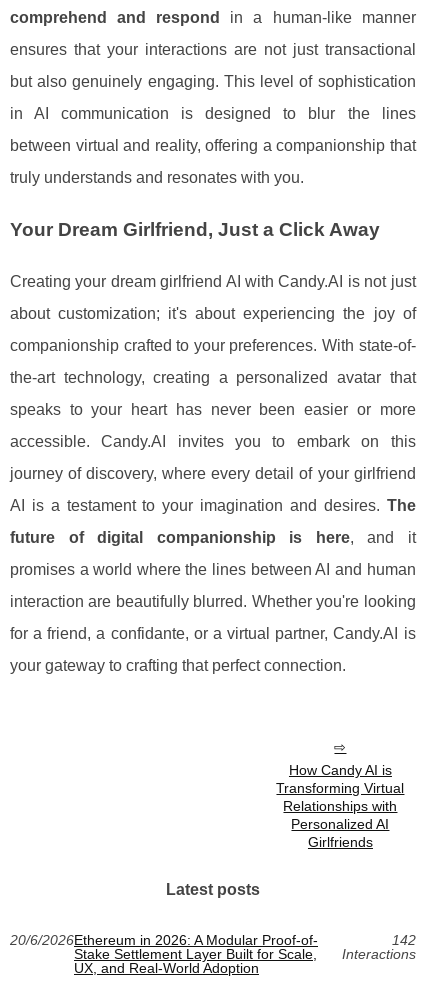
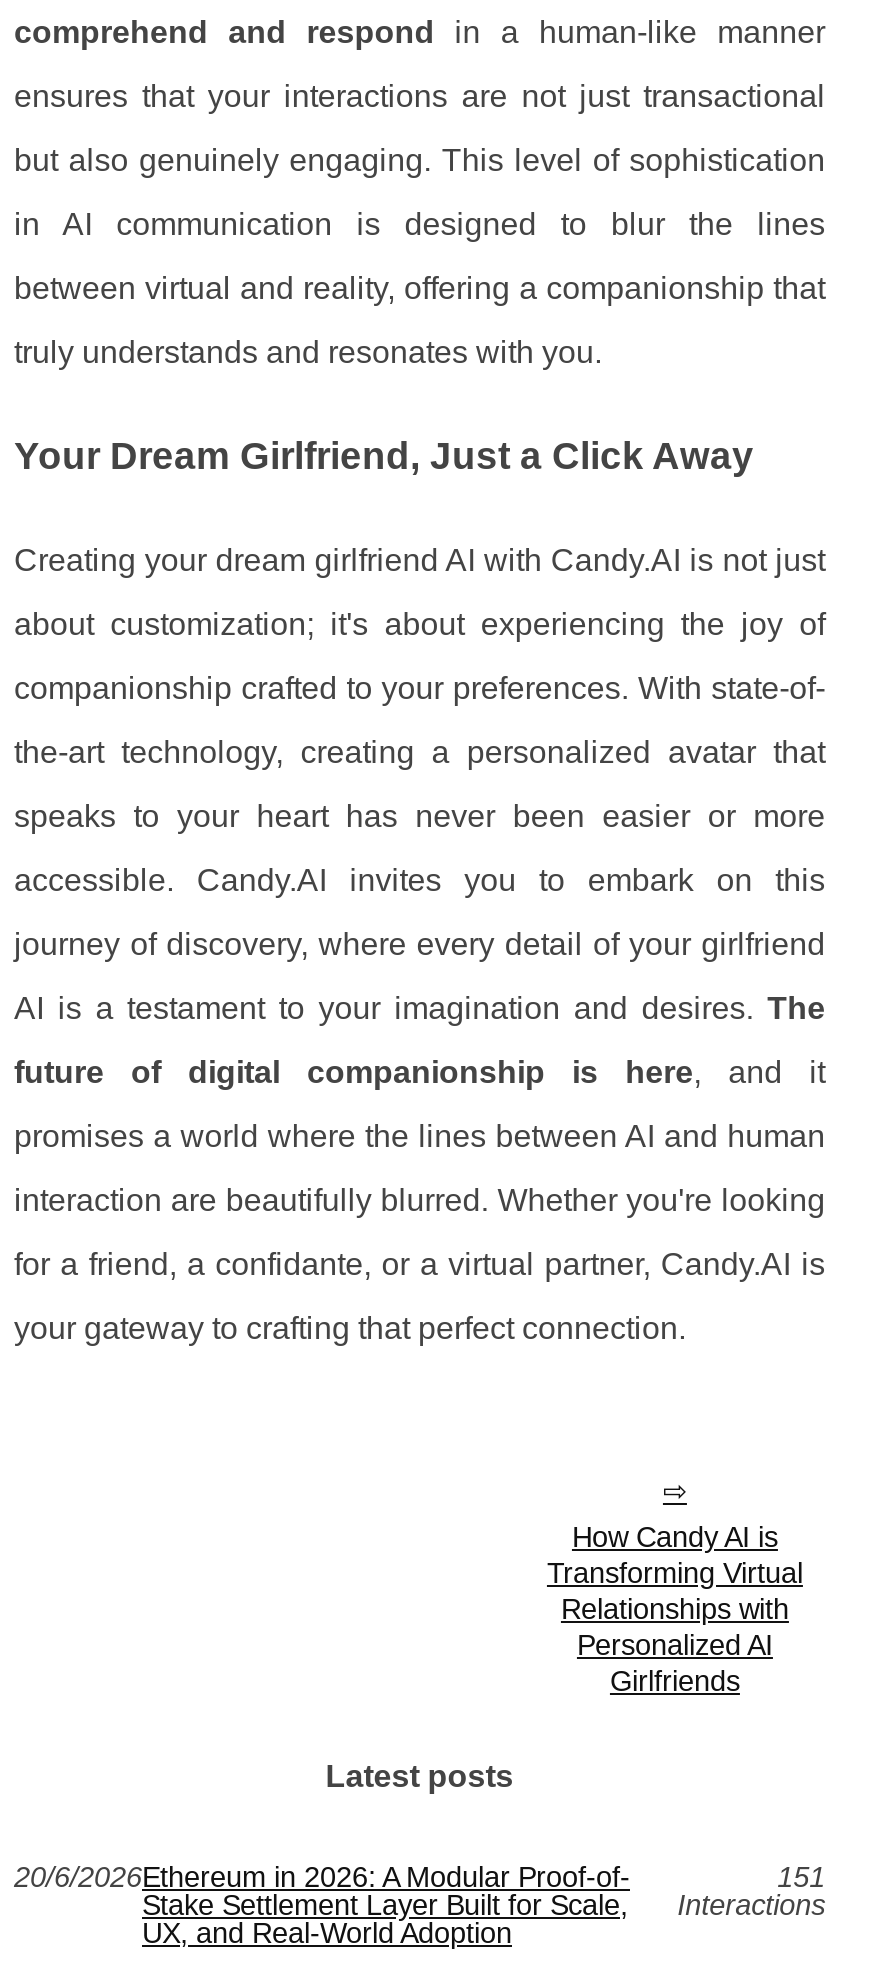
- 142
+ 151
